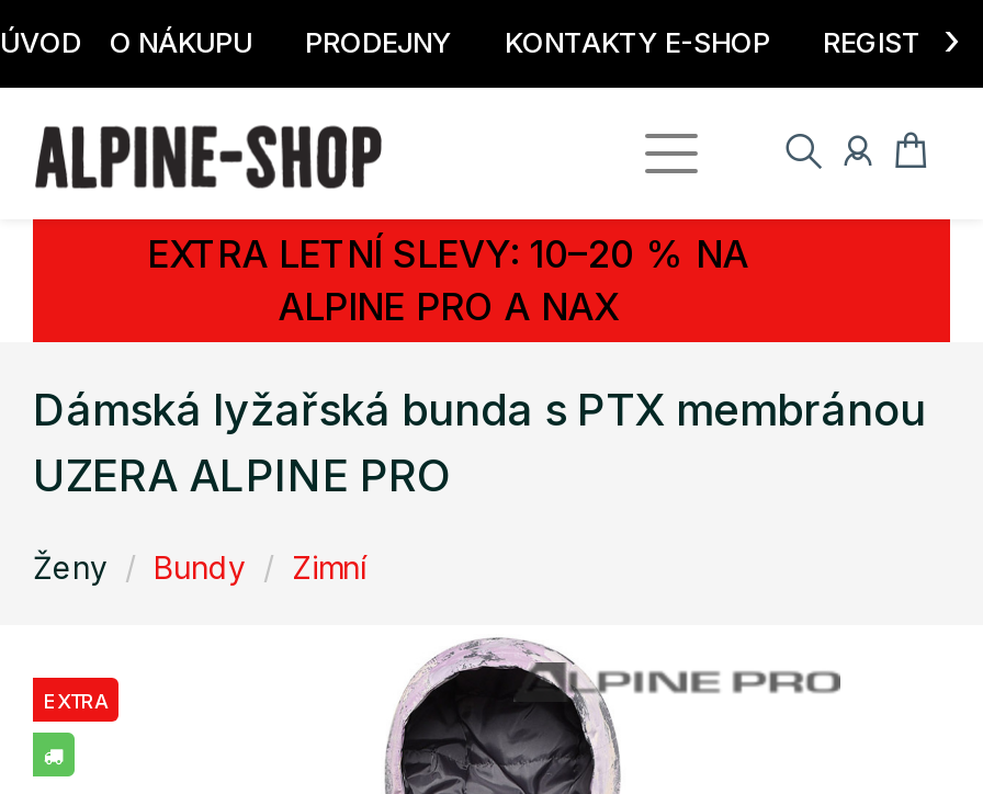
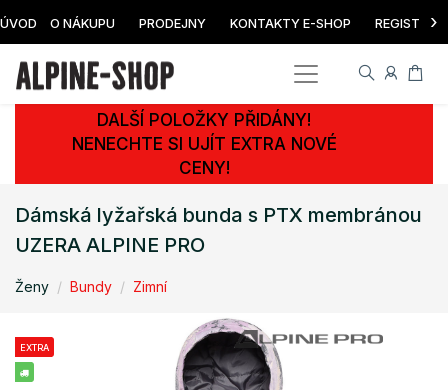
- EXTRA LETNÍ SLEVY: 10–20 % NA
- ALPINE PRO A NAX
+ DALŠÍ POLOŽKY PŘIDÁNY!
+ NENECHTE SI UJÍT EXTRA NOVÉ
+ CENY!
